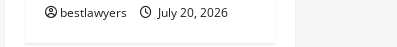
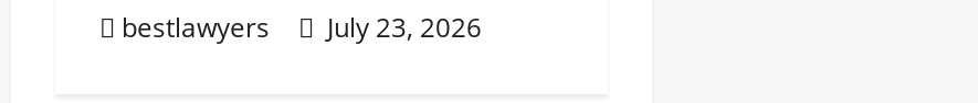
- bestlawyers July 20, 2026
+ bestlawyers July 23, 2026
